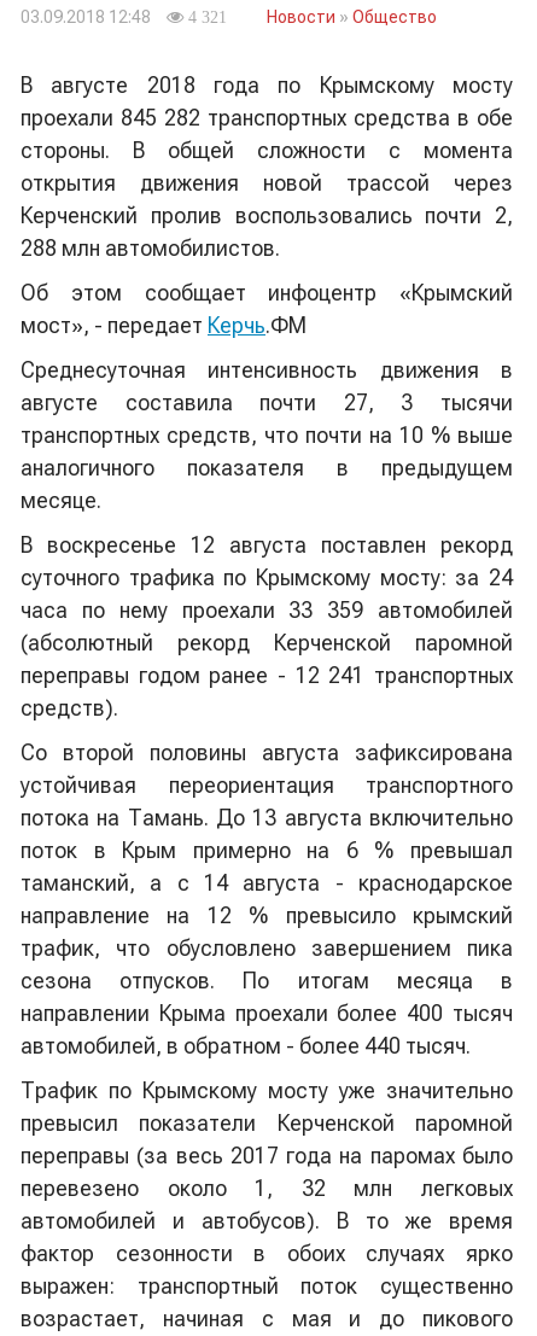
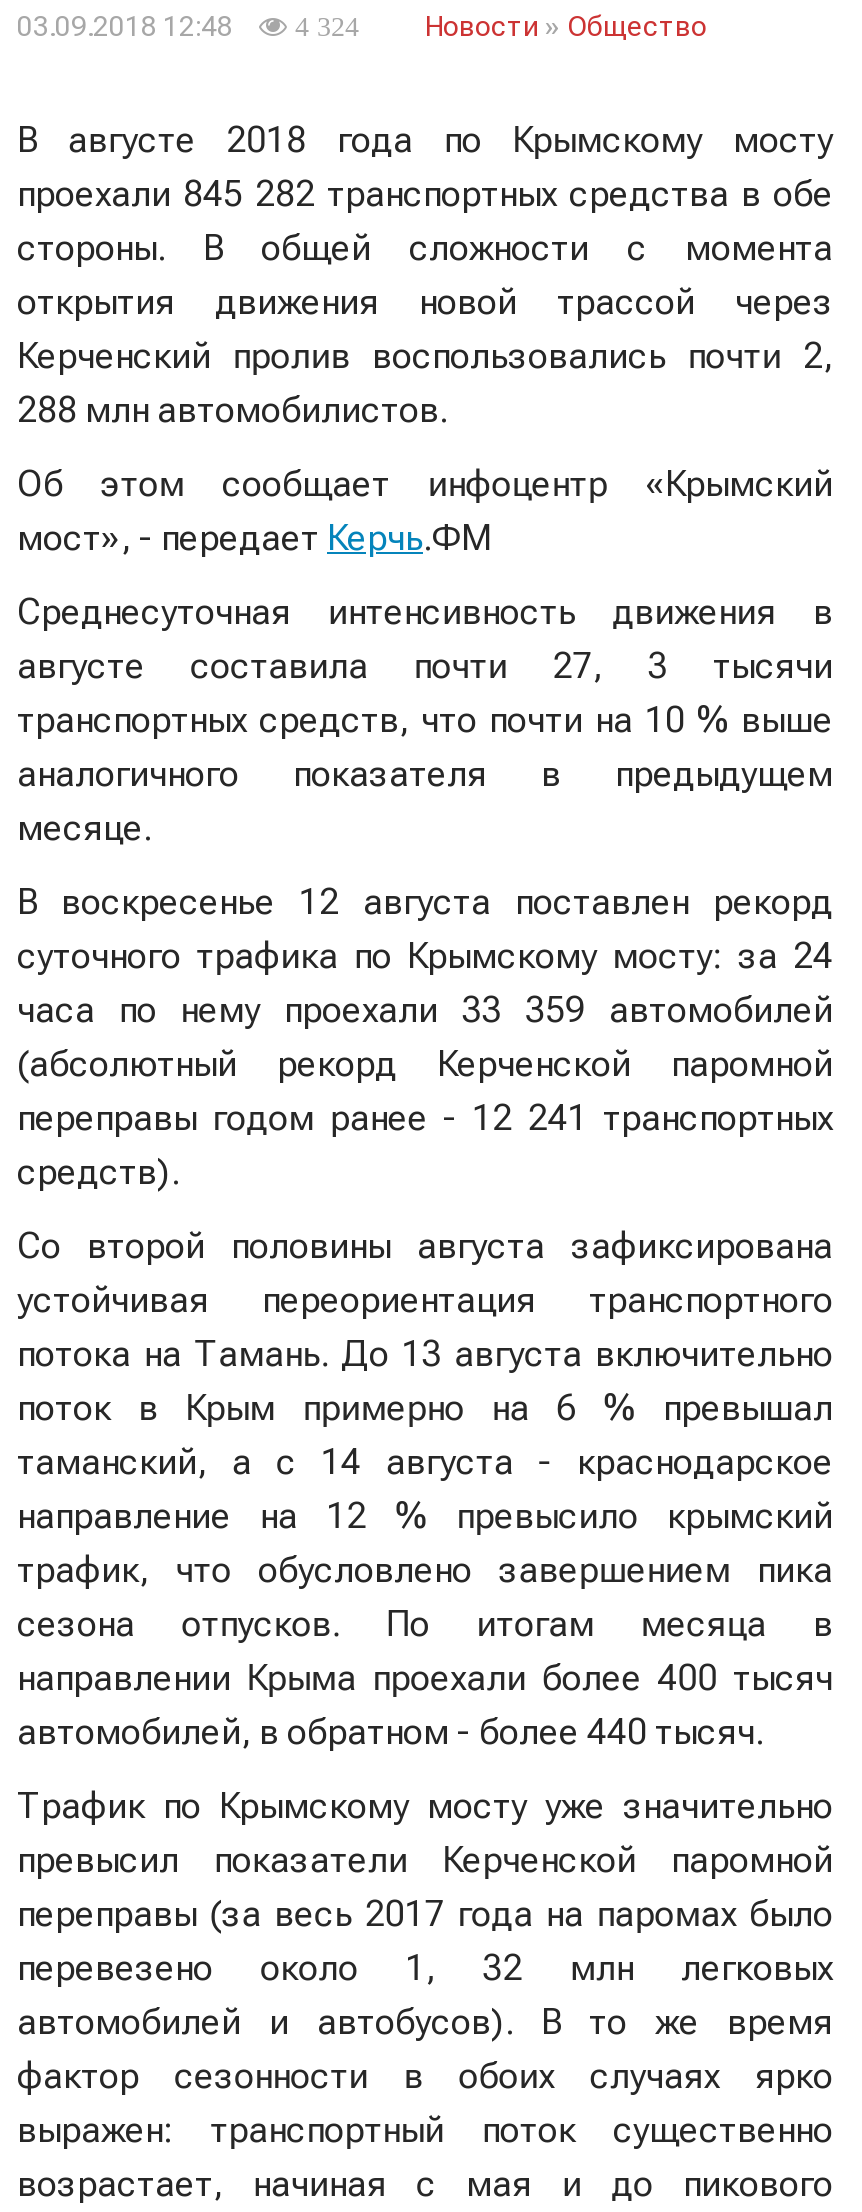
- 03.09.2018 12:48 4 321
+ 03.09.2018 12:48 4 324
